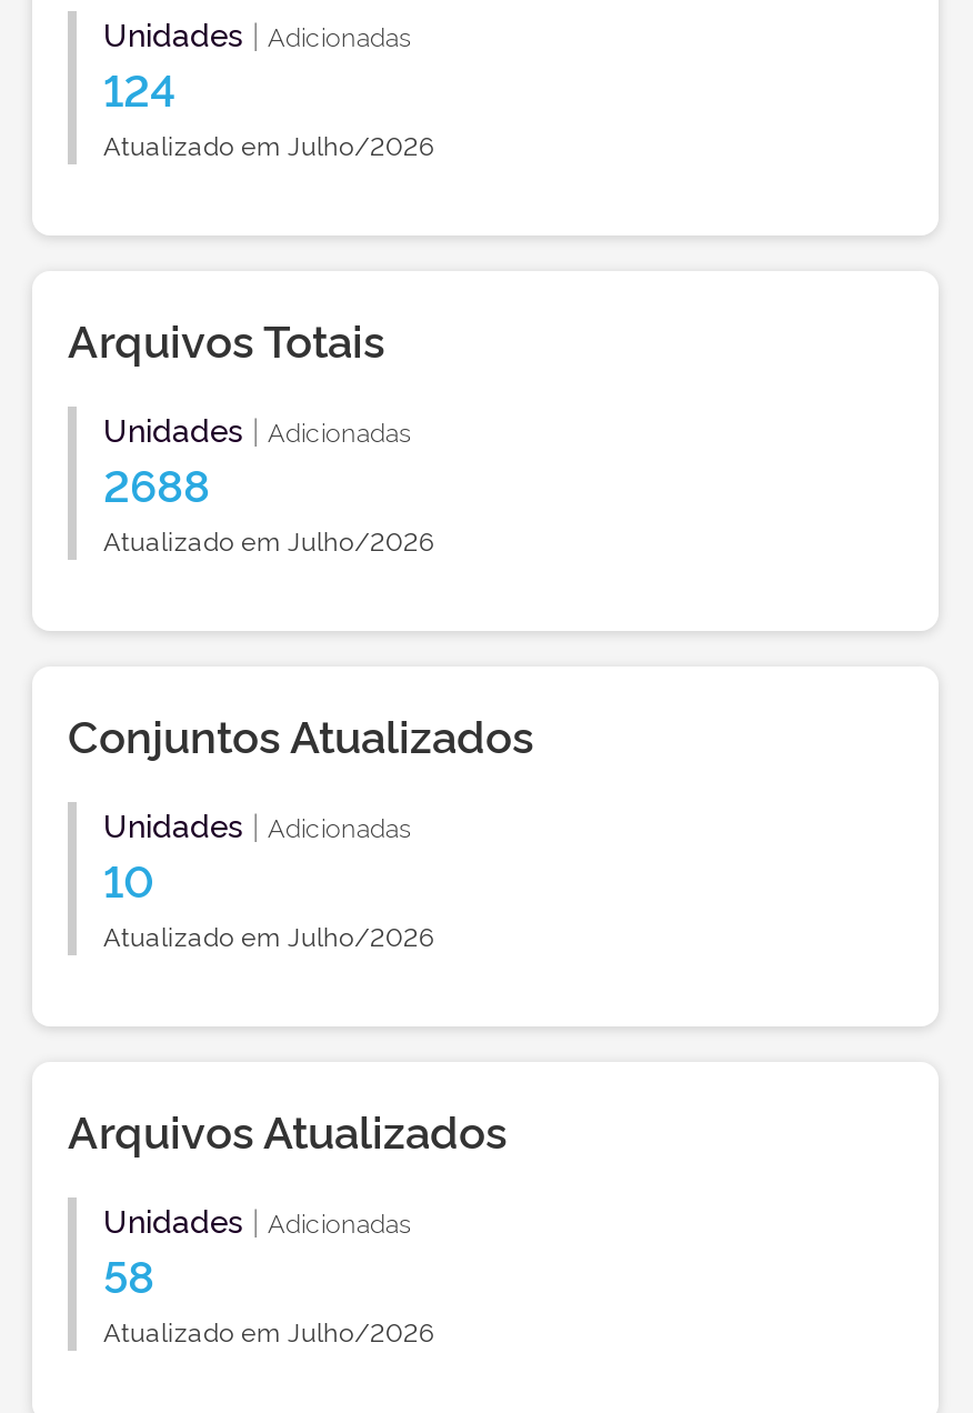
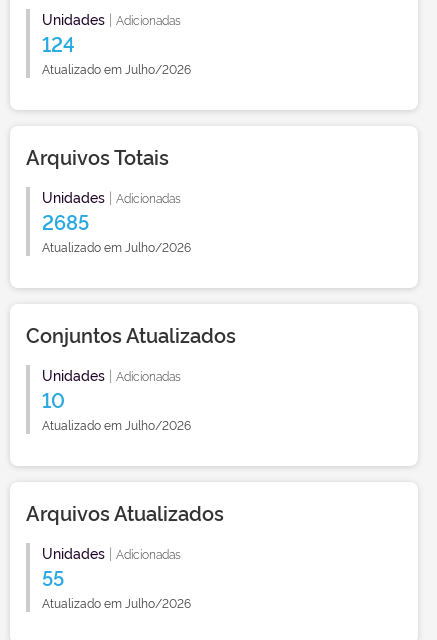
- 2688
+ 2685

- 58
+ 55
